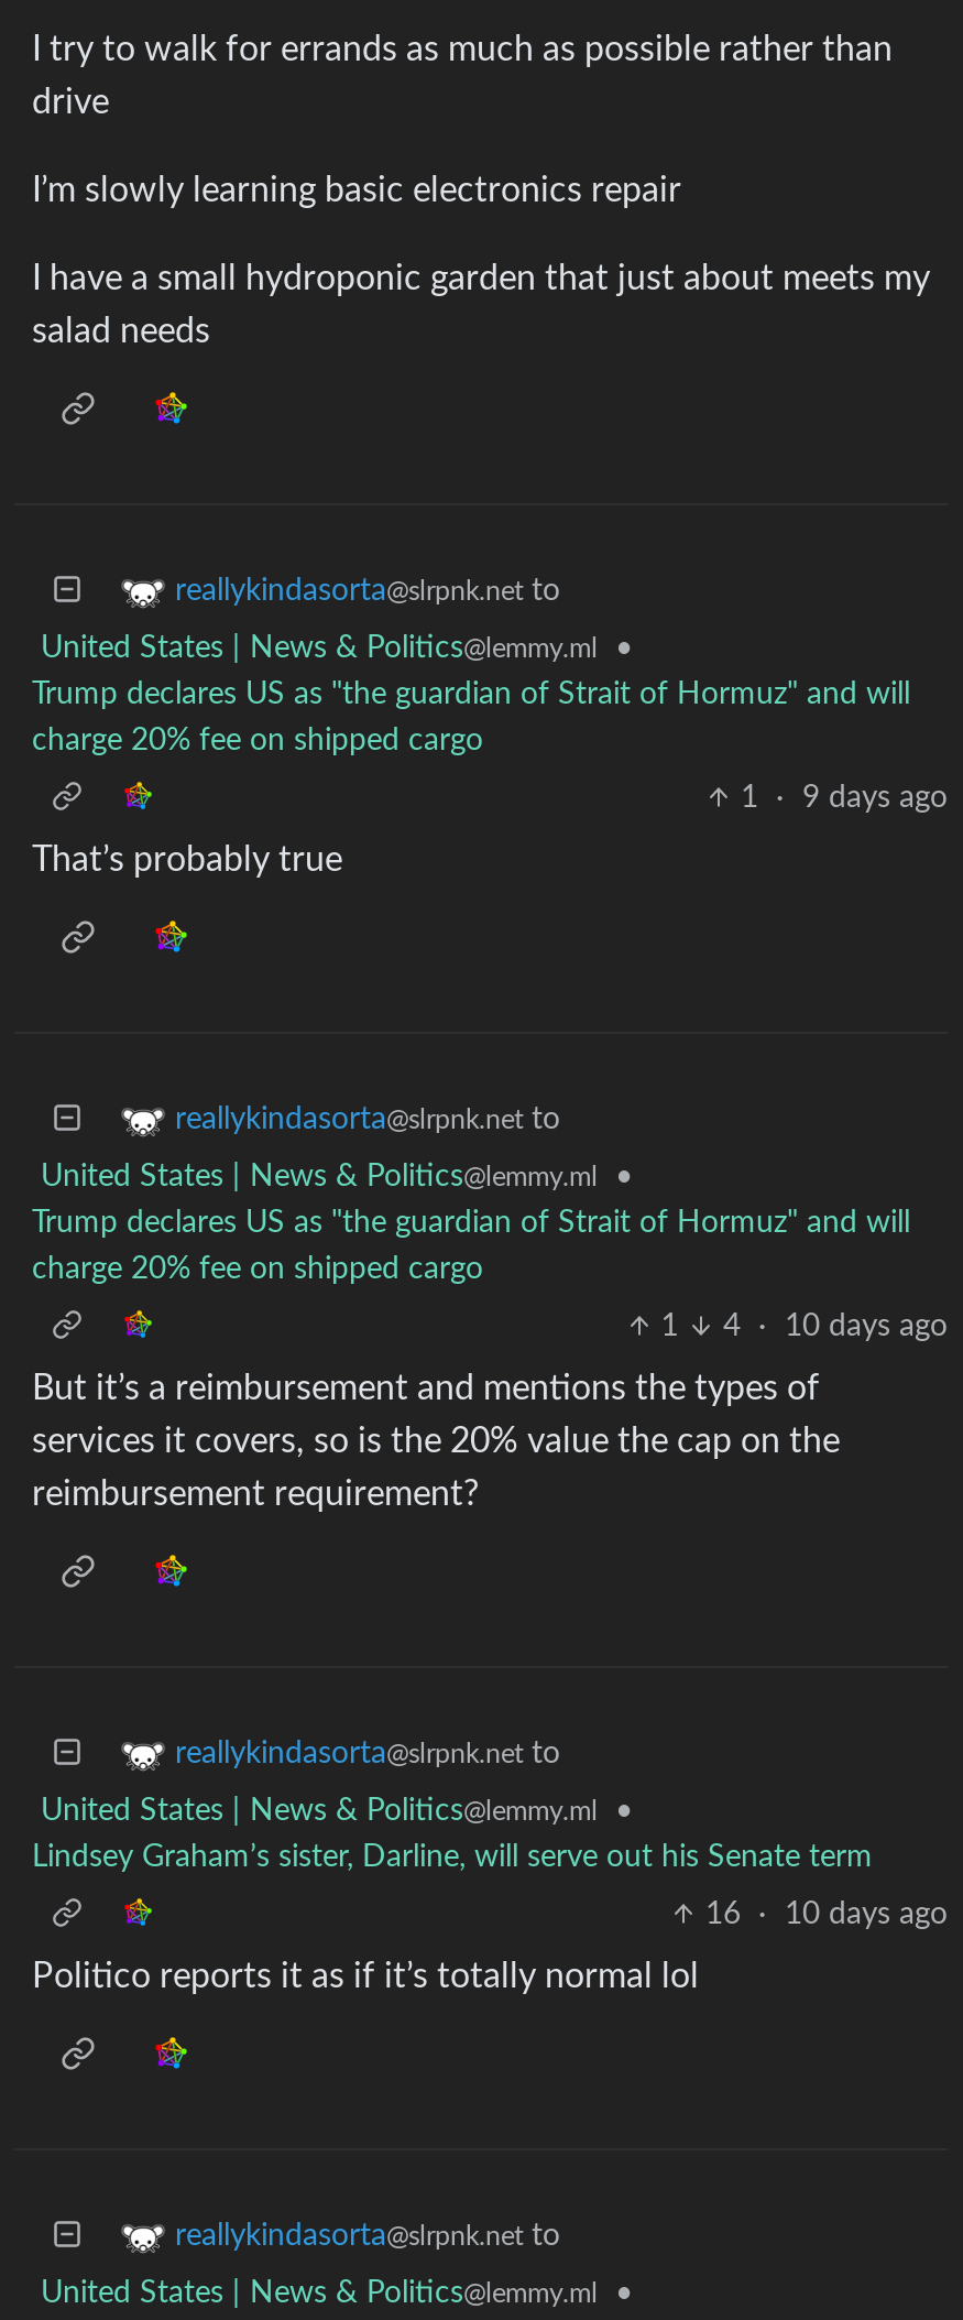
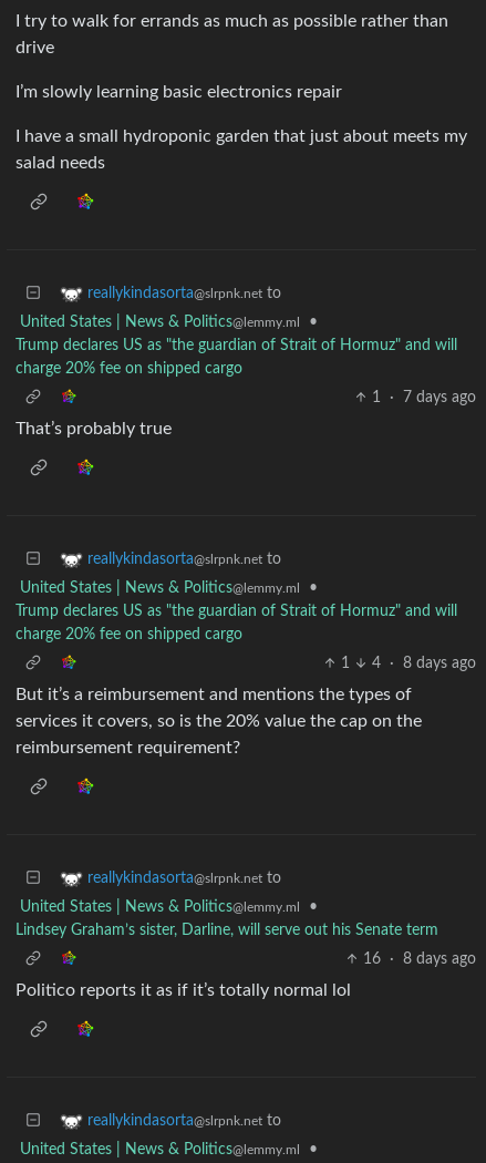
- 1 · 9 days ago
+ 1 · 7 days ago

- 1 4 · 10 days ago
+ 1 4 · 8 days ago

- 16 · 10 days ago
+ 16 · 8 days ago
